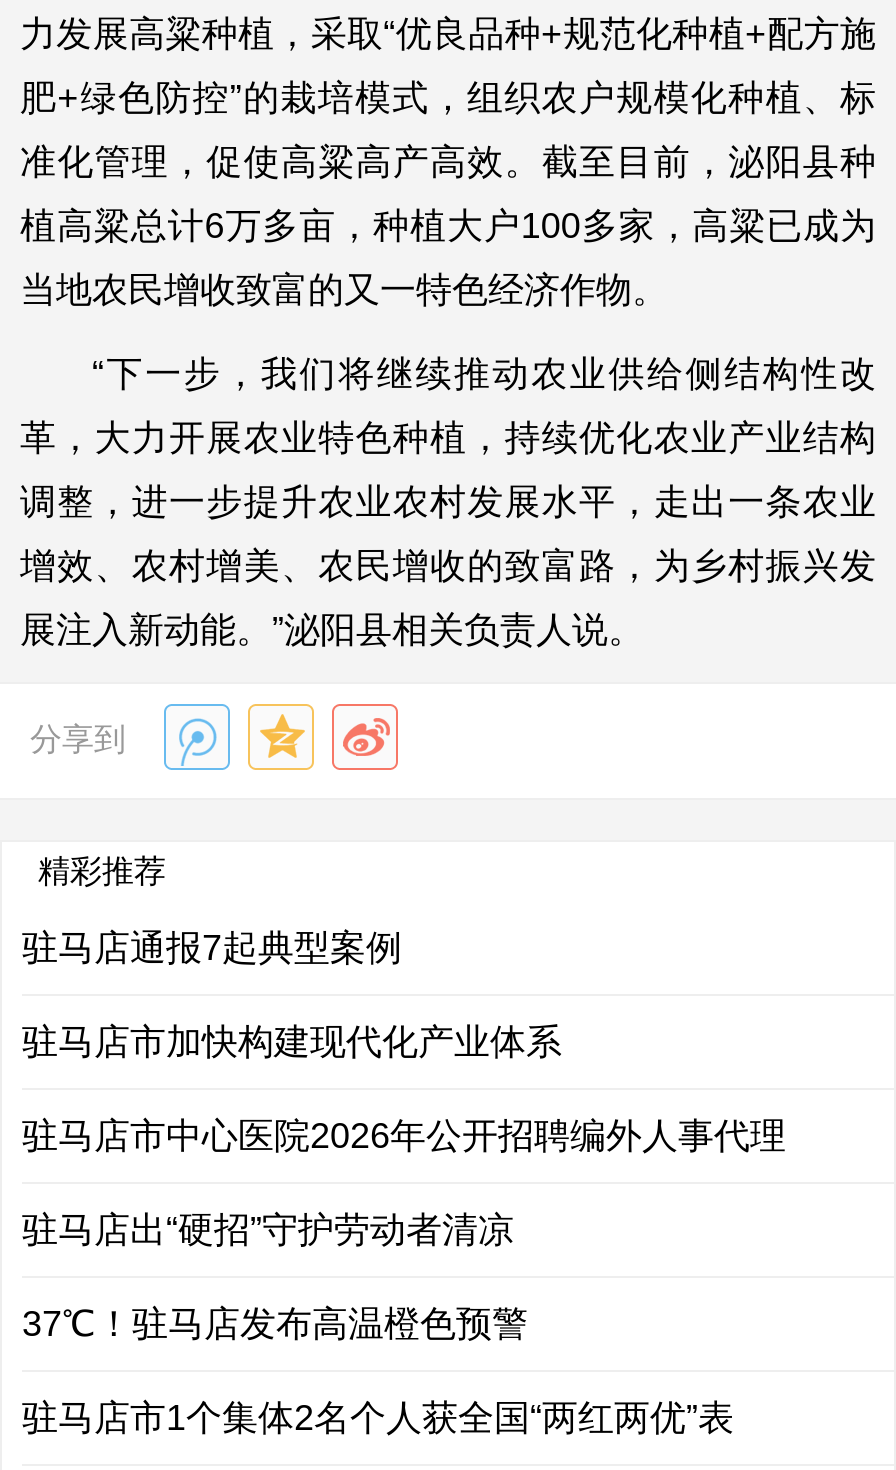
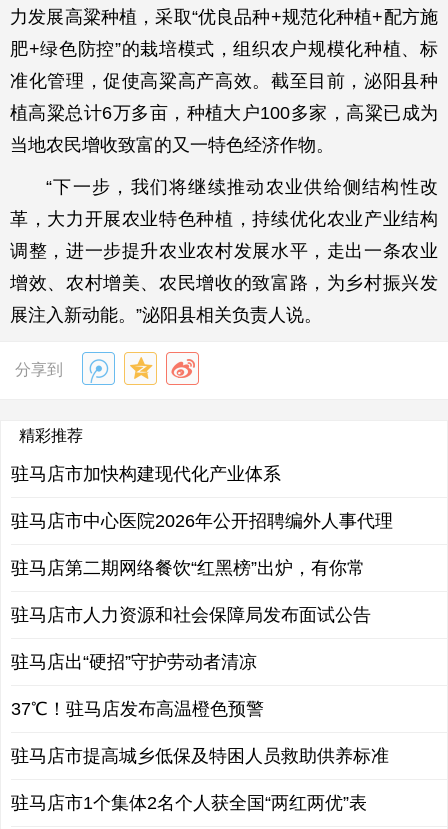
- 驻马店通报7起典型案例

moved up: 驻马店市加快构建现代化产业体系 | 驻马店市中心医院2026年公开招聘编外人事代理

+ 驻马店第二期网络餐饮“红黑榜”出炉，有你常
+ 驻马店市人力资源和社会保障局发布面试公告

+ 驻马店市提高城乡低保及特困人员救助供养标准
